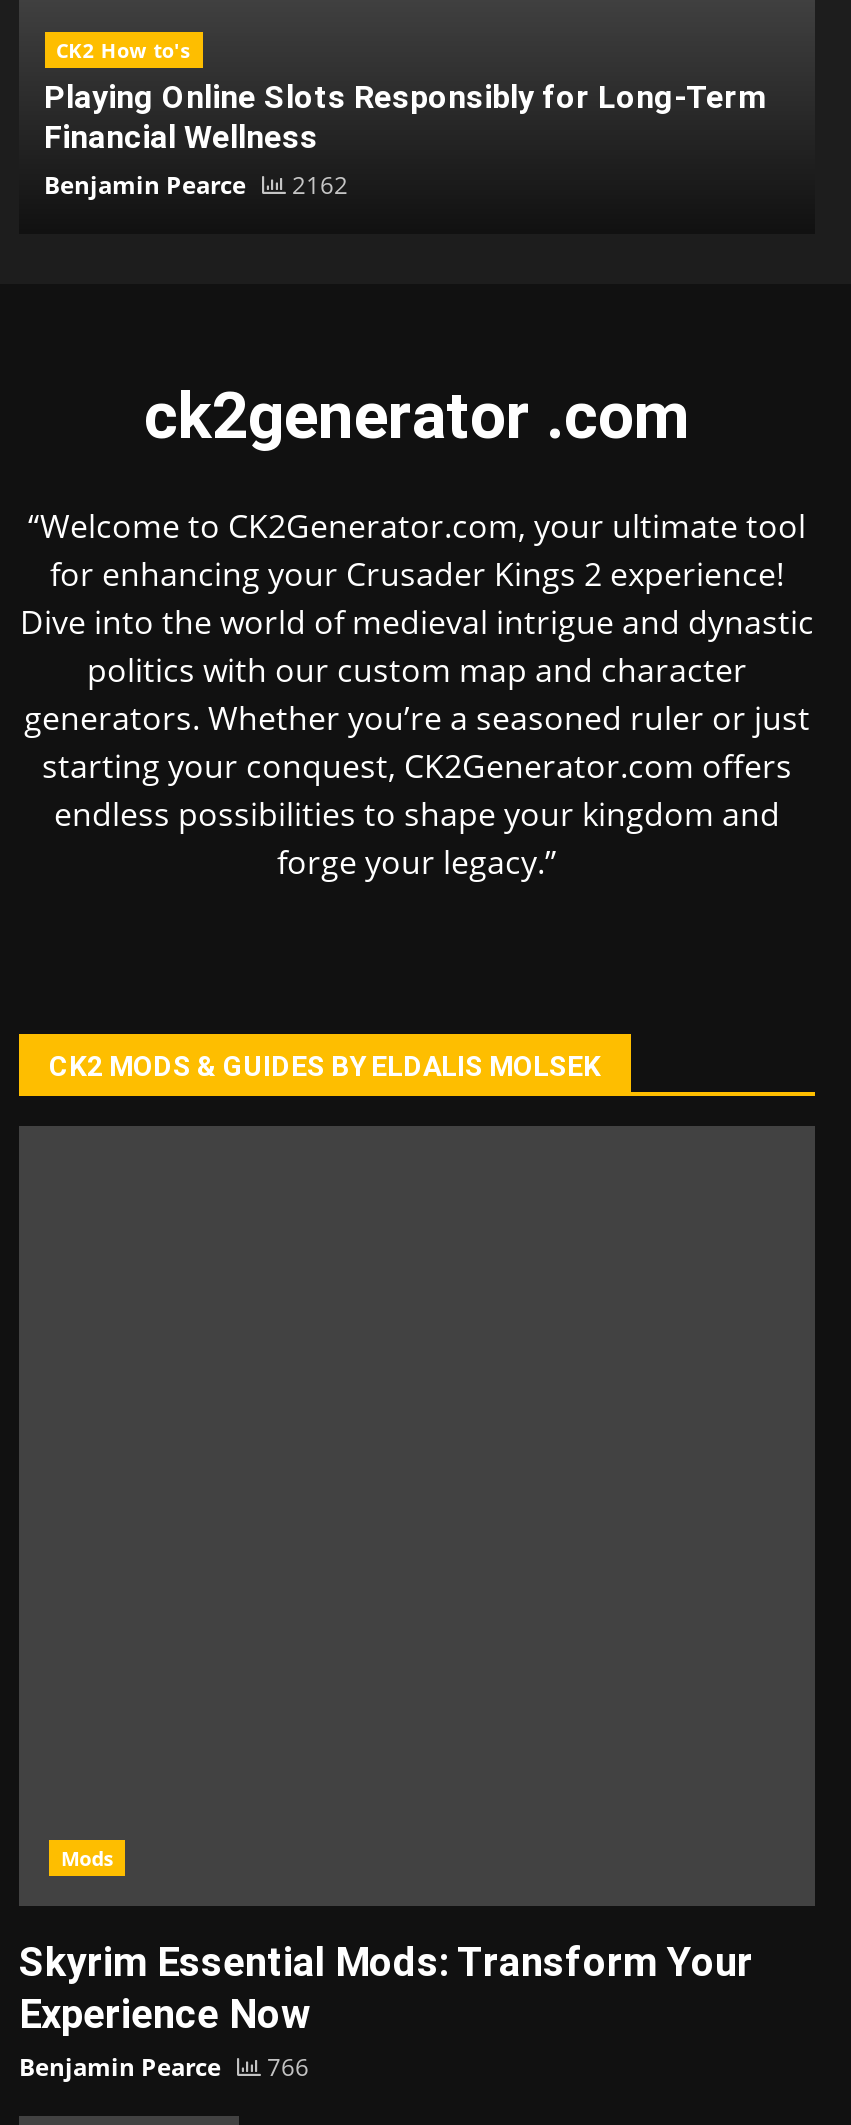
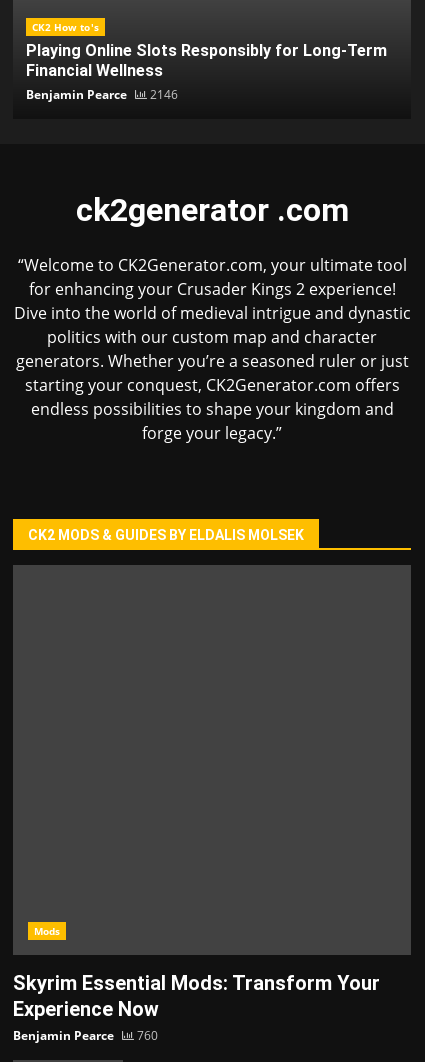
- Benjamin Pearce 2162
+ Benjamin Pearce 2146

- Benjamin Pearce 766
+ Benjamin Pearce 760
